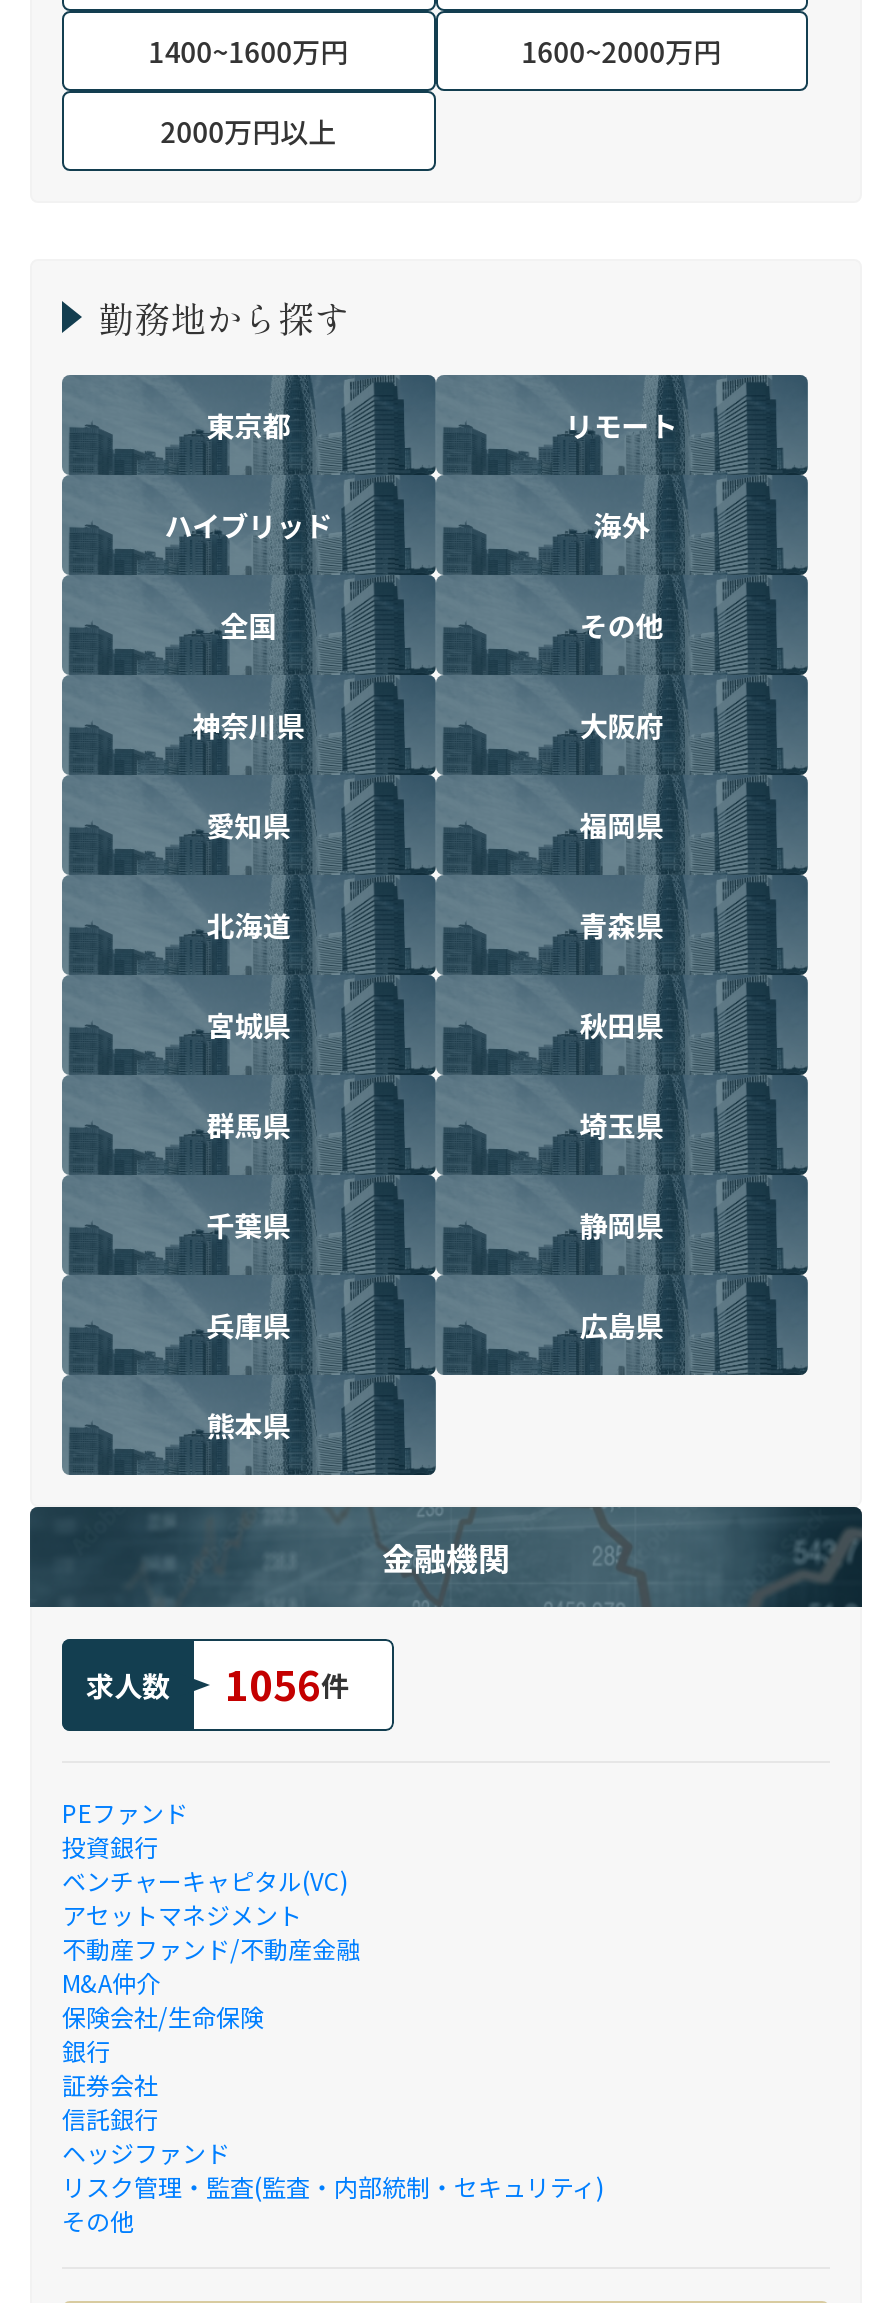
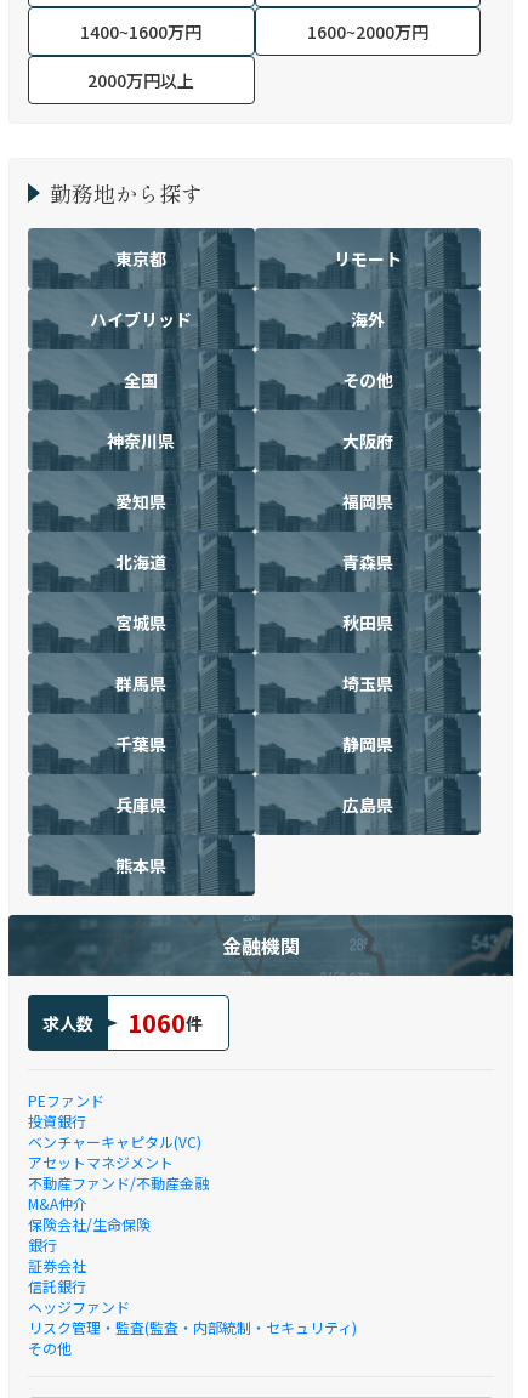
- 求人数 1056件
+ 求人数 1060件
